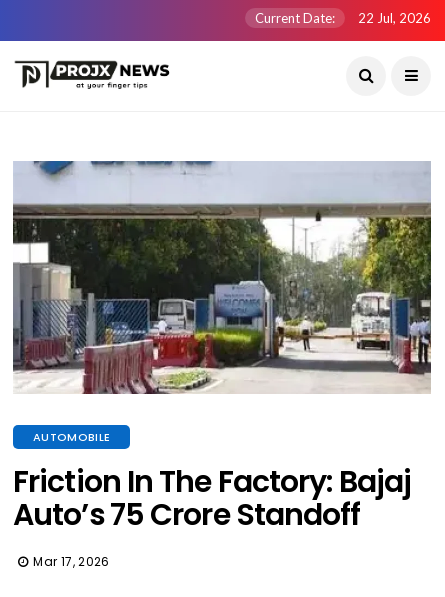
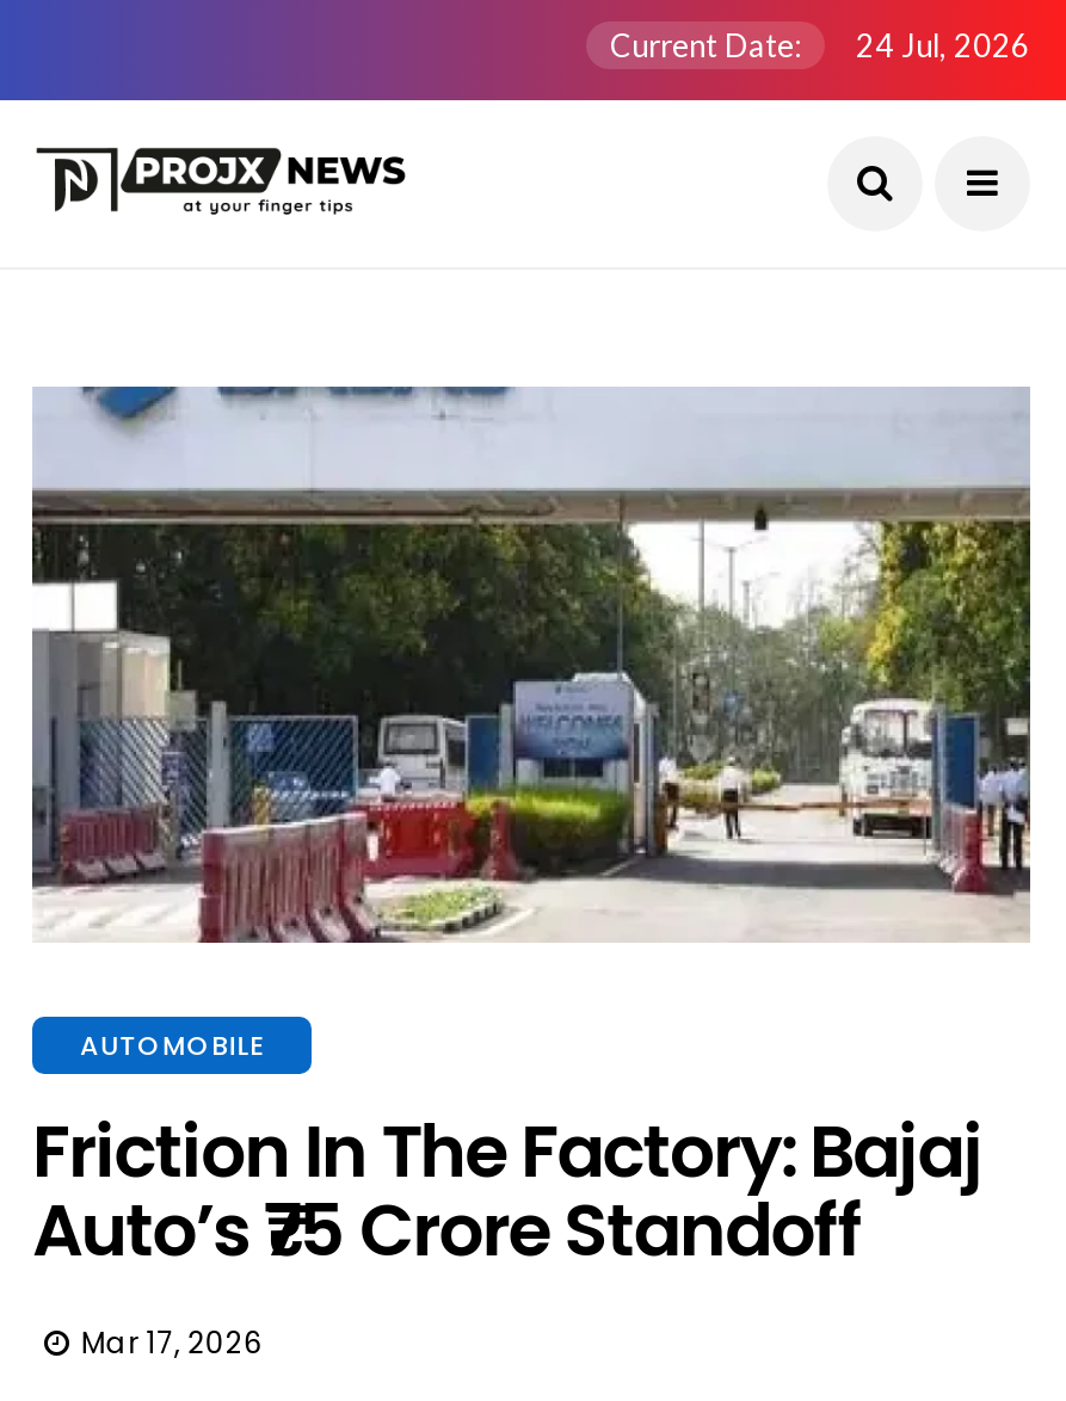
- Current Date: 22 Jul, 2026
+ Current Date: 24 Jul, 2026
